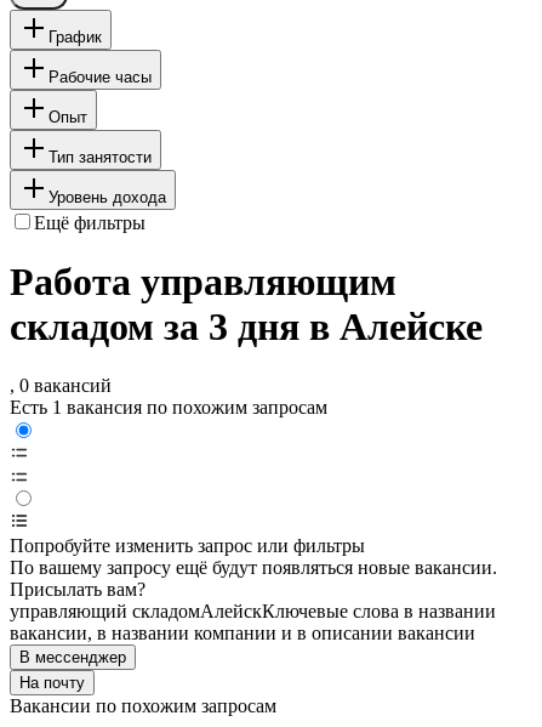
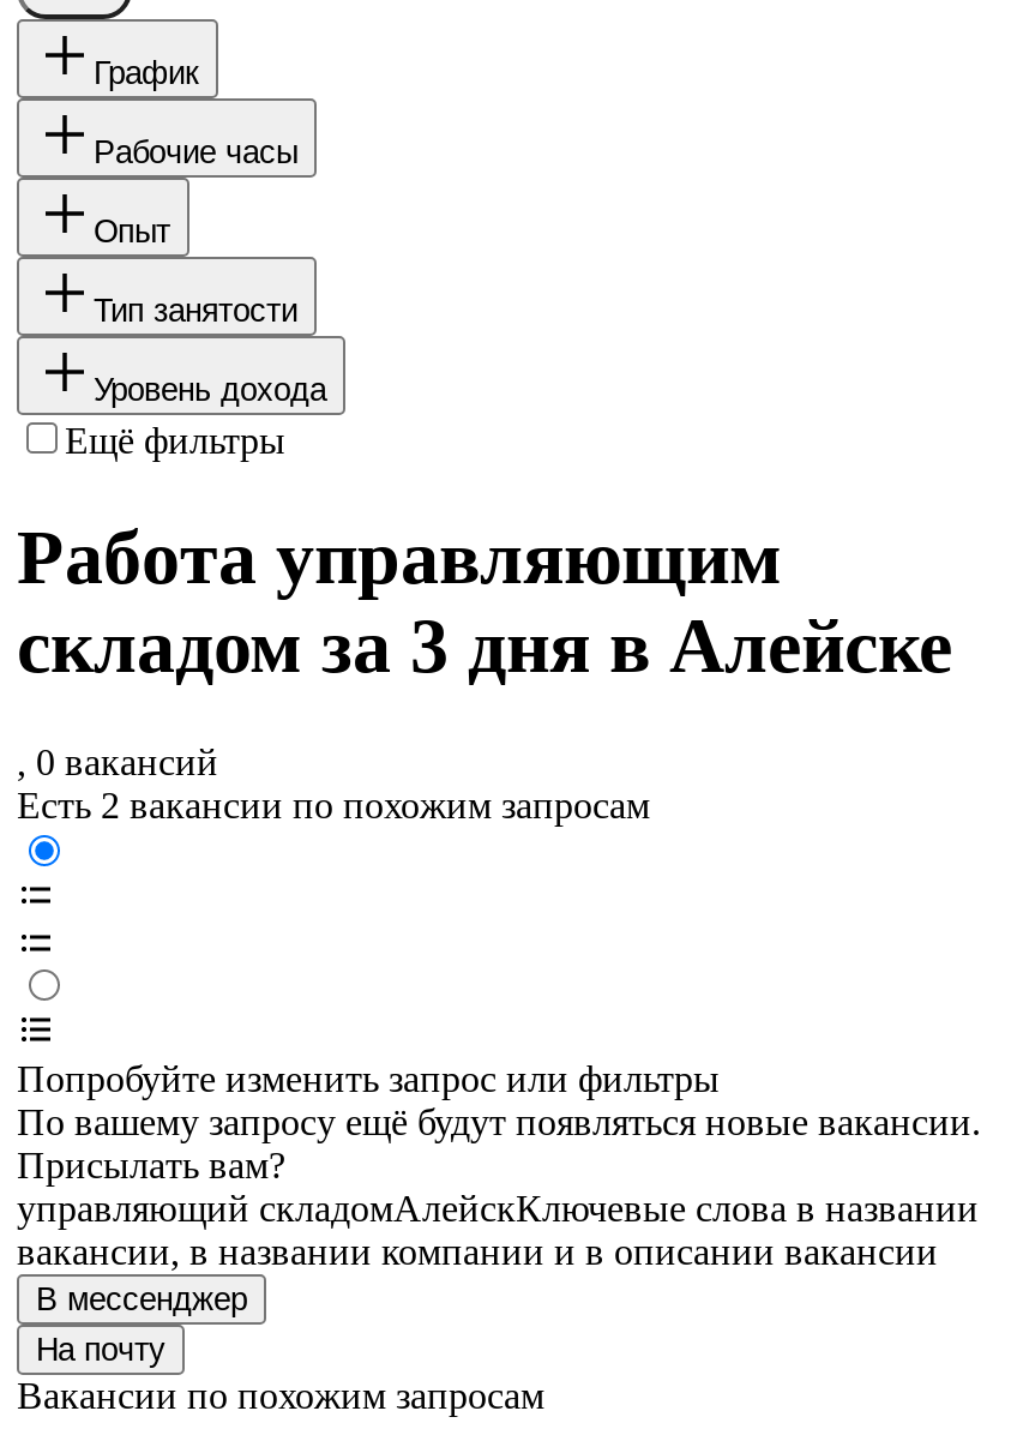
- Есть 1 вакансия по похожим запросам
+ Есть 2 вакансии по похожим запросам
